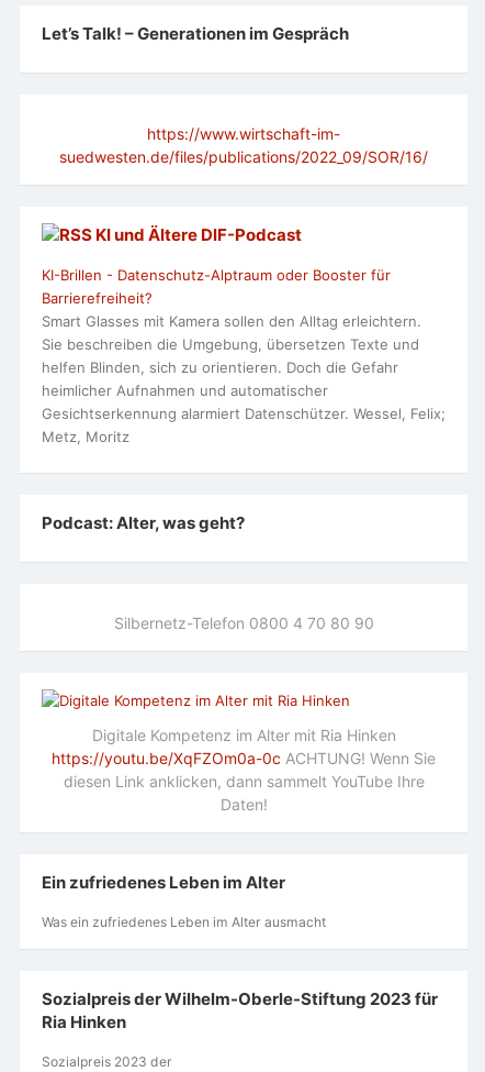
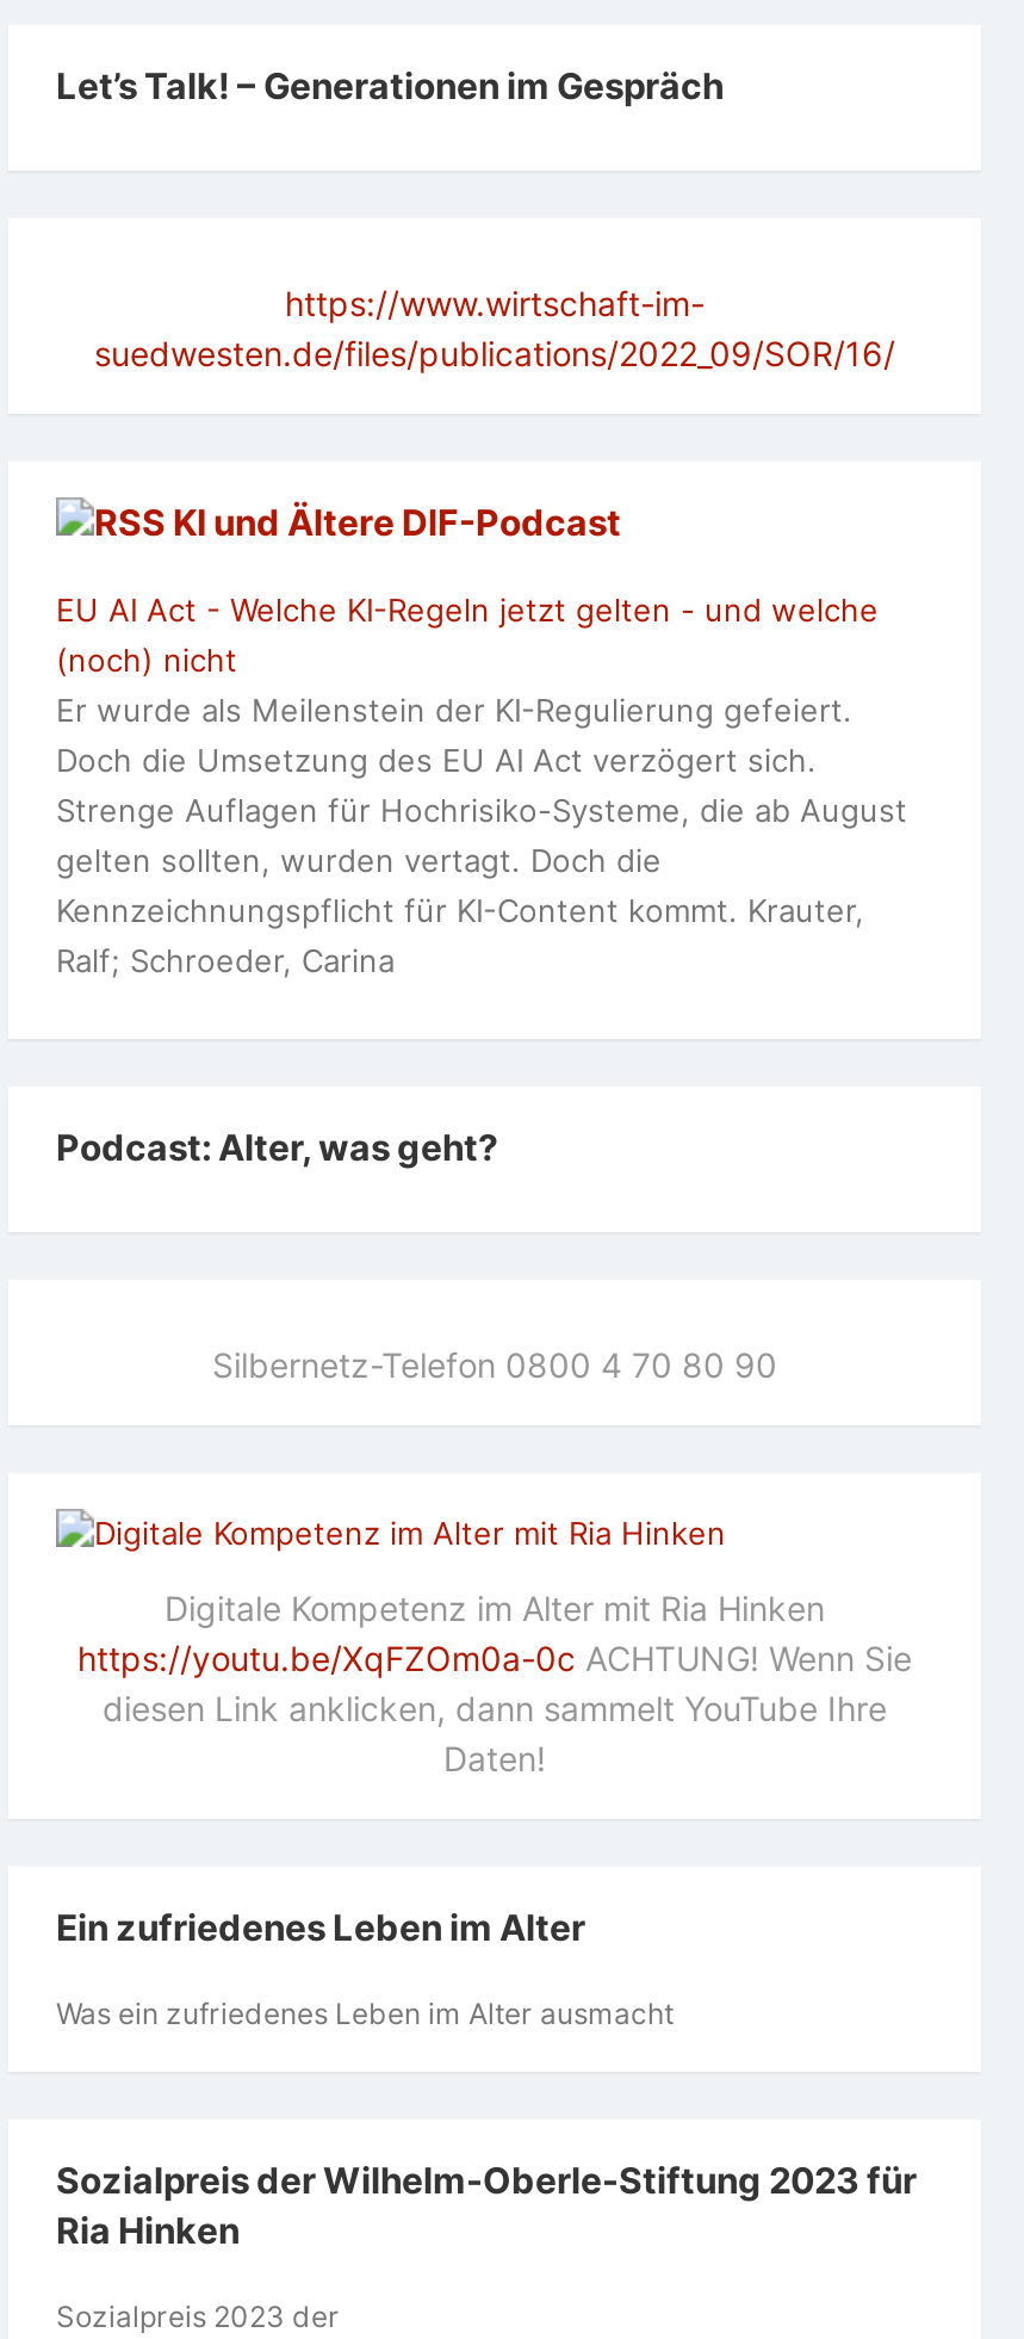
- KI-Brillen - Datenschutz-Alptraum oder Booster für
- Barrierefreiheit?
- Smart Glasses mit Kamera sollen den Alltag erleichtern.
- Sie beschreiben die Umgebung, übersetzen Texte und
- helfen Blinden, sich zu orientieren. Doch die Gefahr
- heimlicher Aufnahmen und automatischer
- Gesichtserkennung alarmiert Datenschützer. Wessel, Felix;
- Metz, Moritz
+ EU AI Act - Welche KI-Regeln jetzt gelten - und welche
+ (noch) nicht
+ Er wurde als Meilenstein der KI-Regulierung gefeiert.
+ Doch die Umsetzung des EU AI Act verzögert sich.
+ Strenge Auflagen für Hochrisiko-Systeme, die ab August
+ gelten sollten, wurden vertagt. Doch die
+ Kennzeichnungspflicht für KI-Content kommt. Krauter,
+ Ralf; Schroeder, Carina
